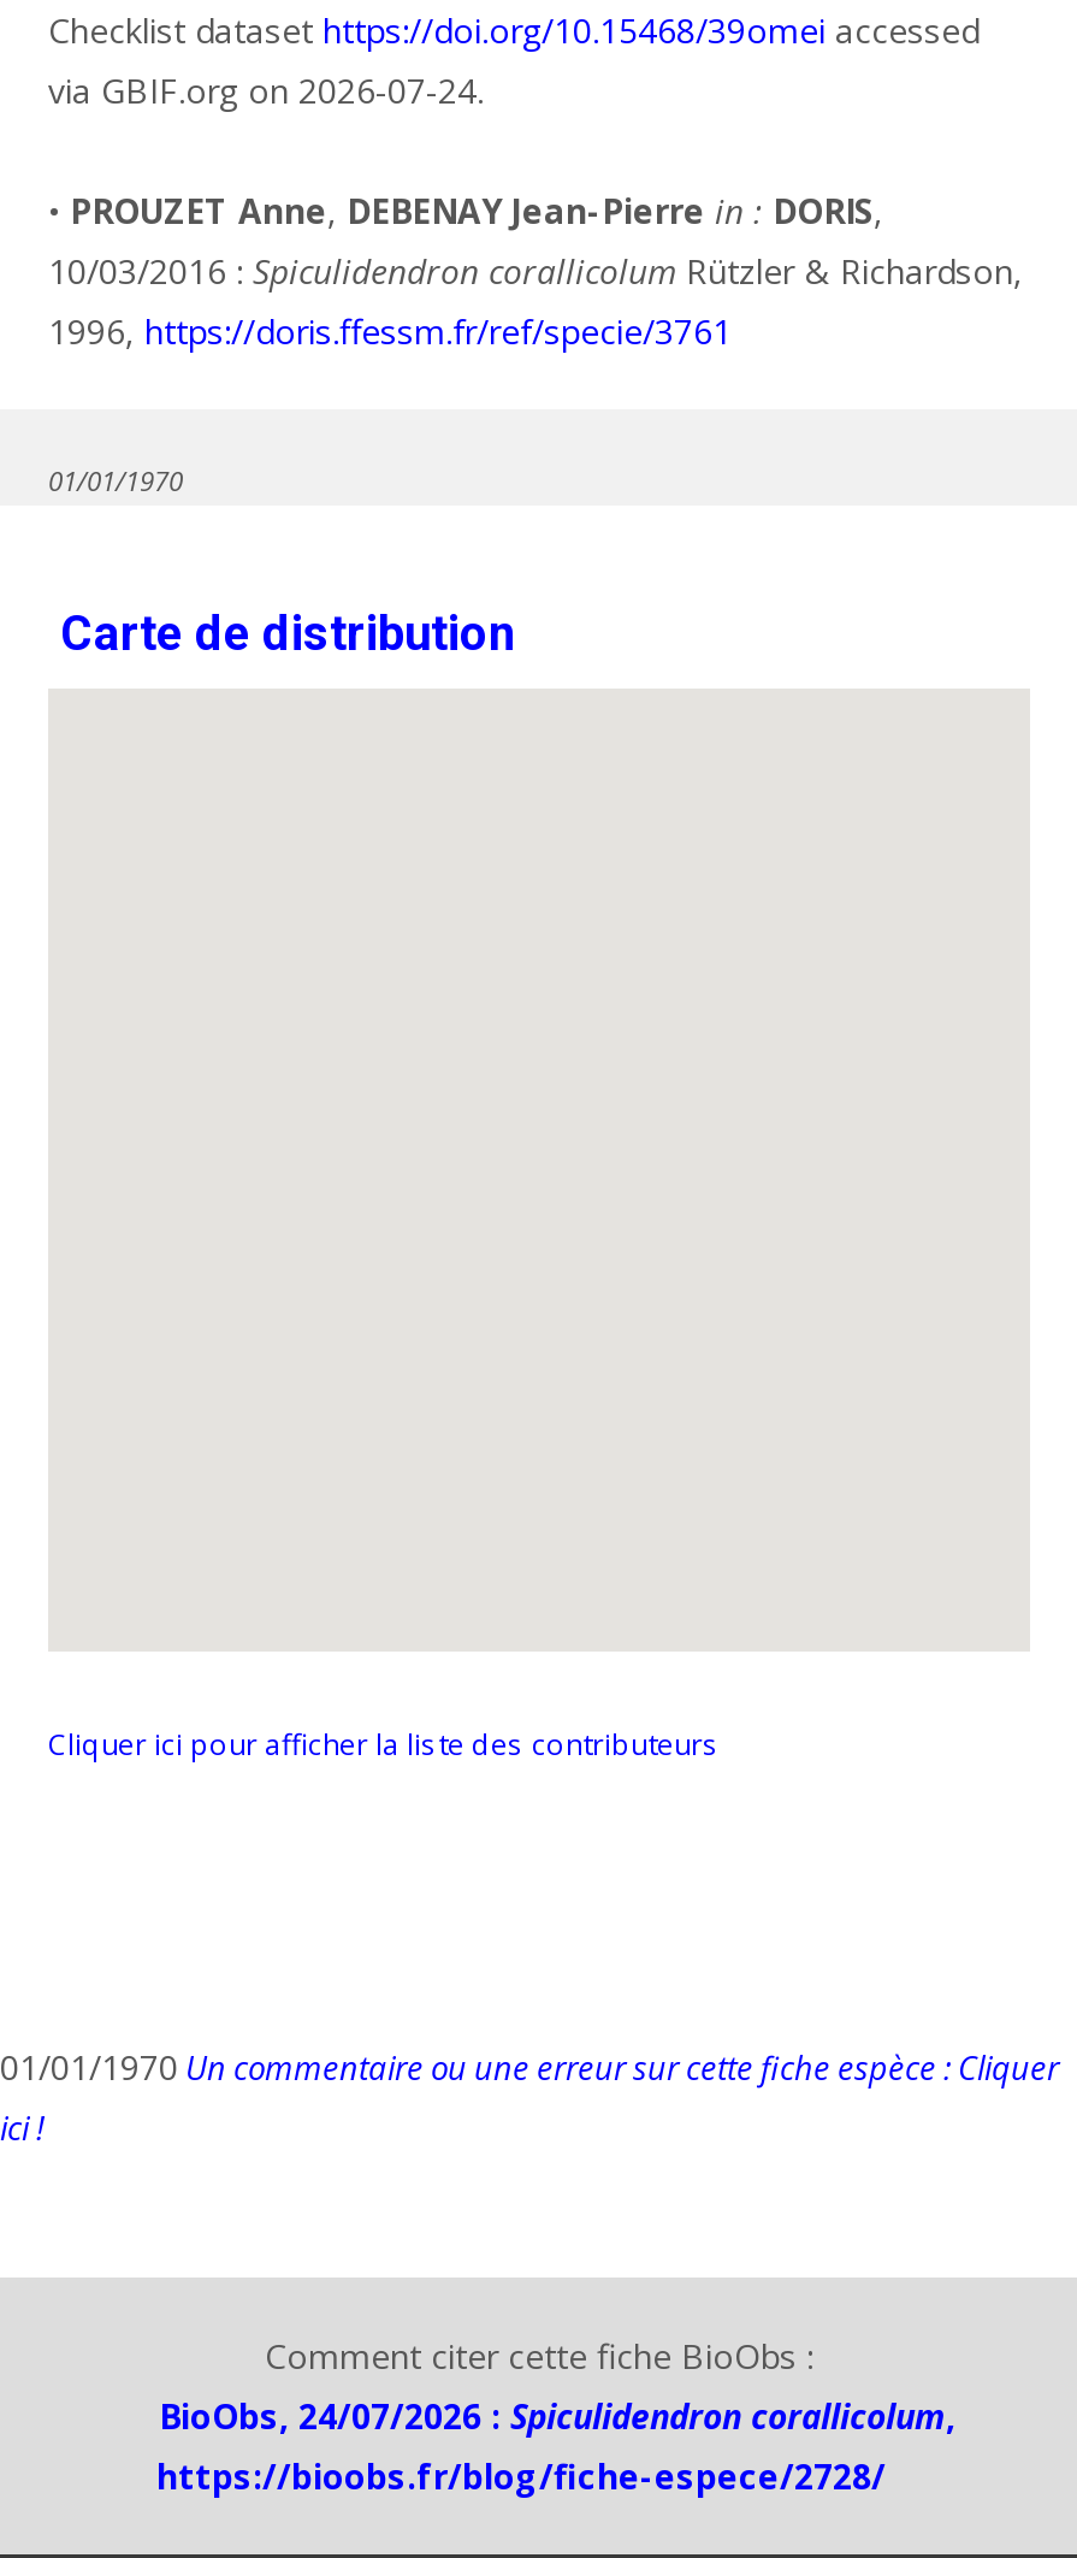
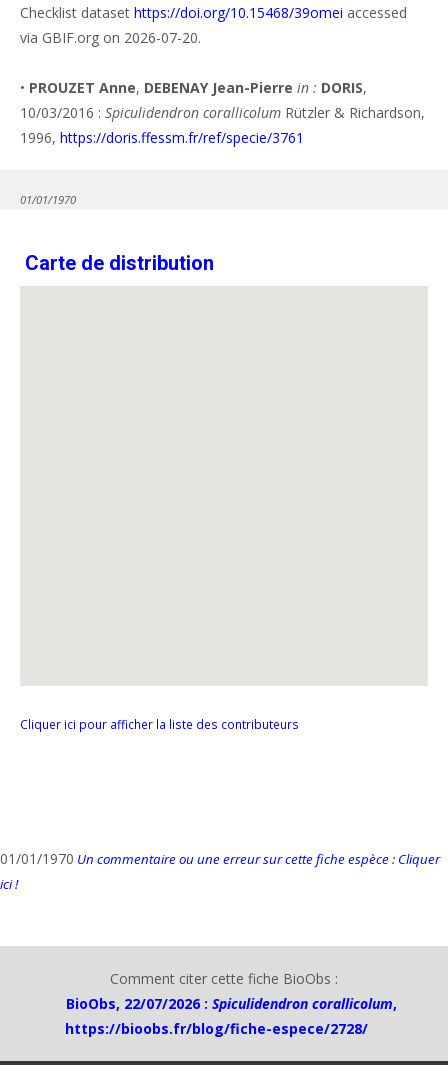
- via GBIF.org on 2026-07-24.
+ via GBIF.org on 2026-07-20.

- BioObs, 24/07/2026 : Spiculidendron corallicolum,
+ BioObs, 22/07/2026 : Spiculidendron corallicolum,
